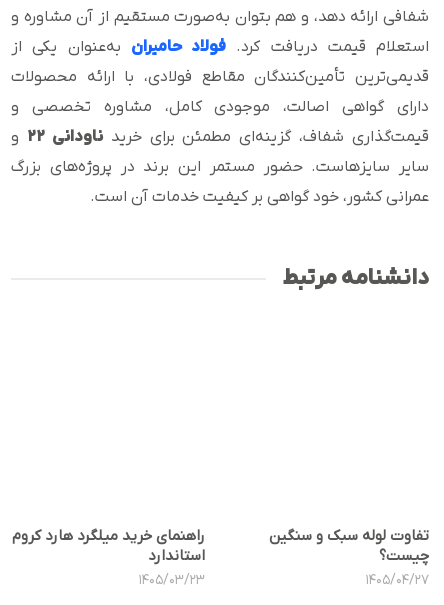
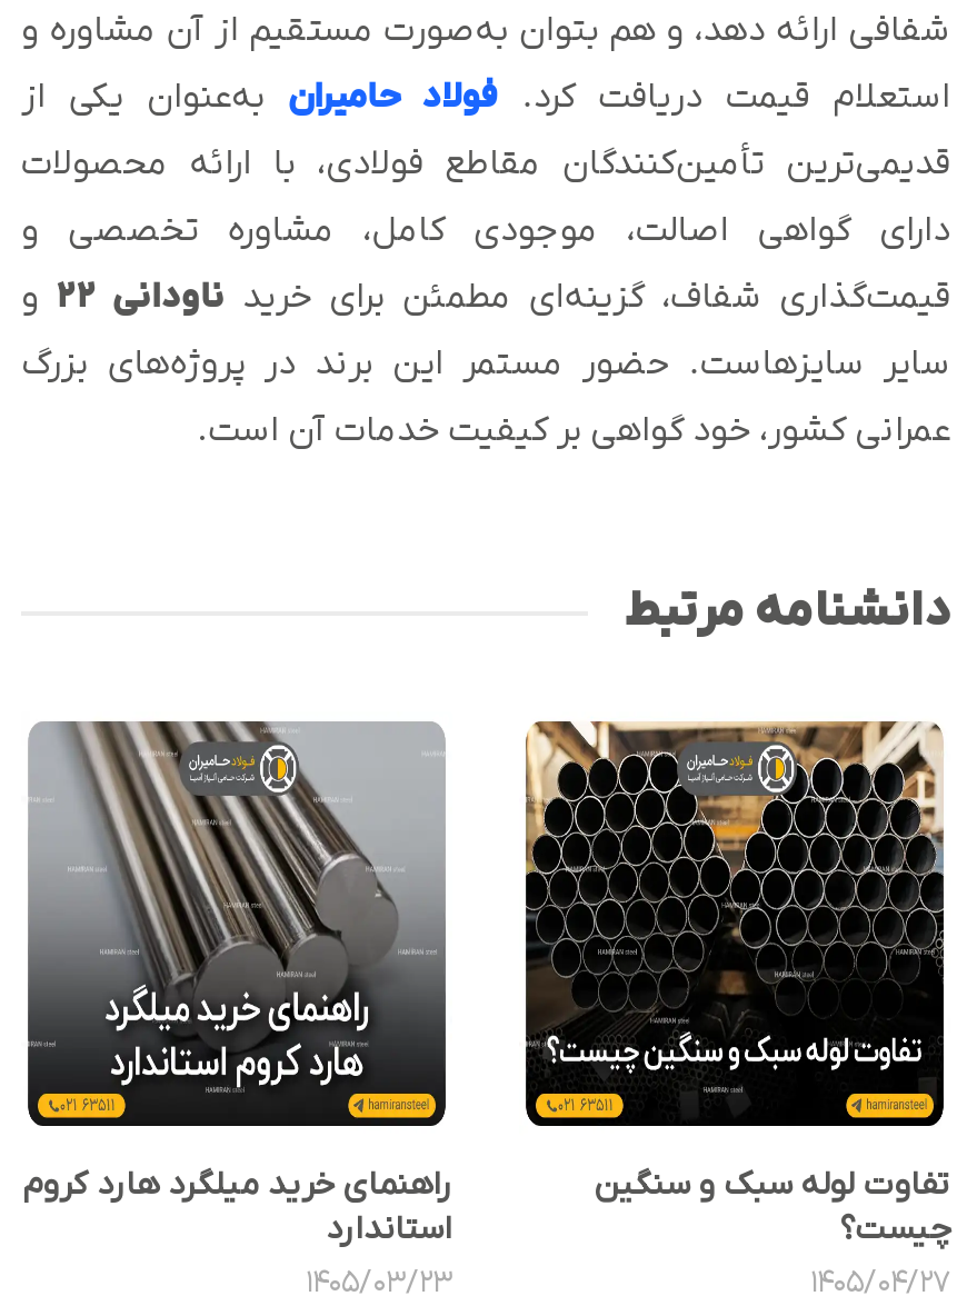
+ [image]

+ [image]
